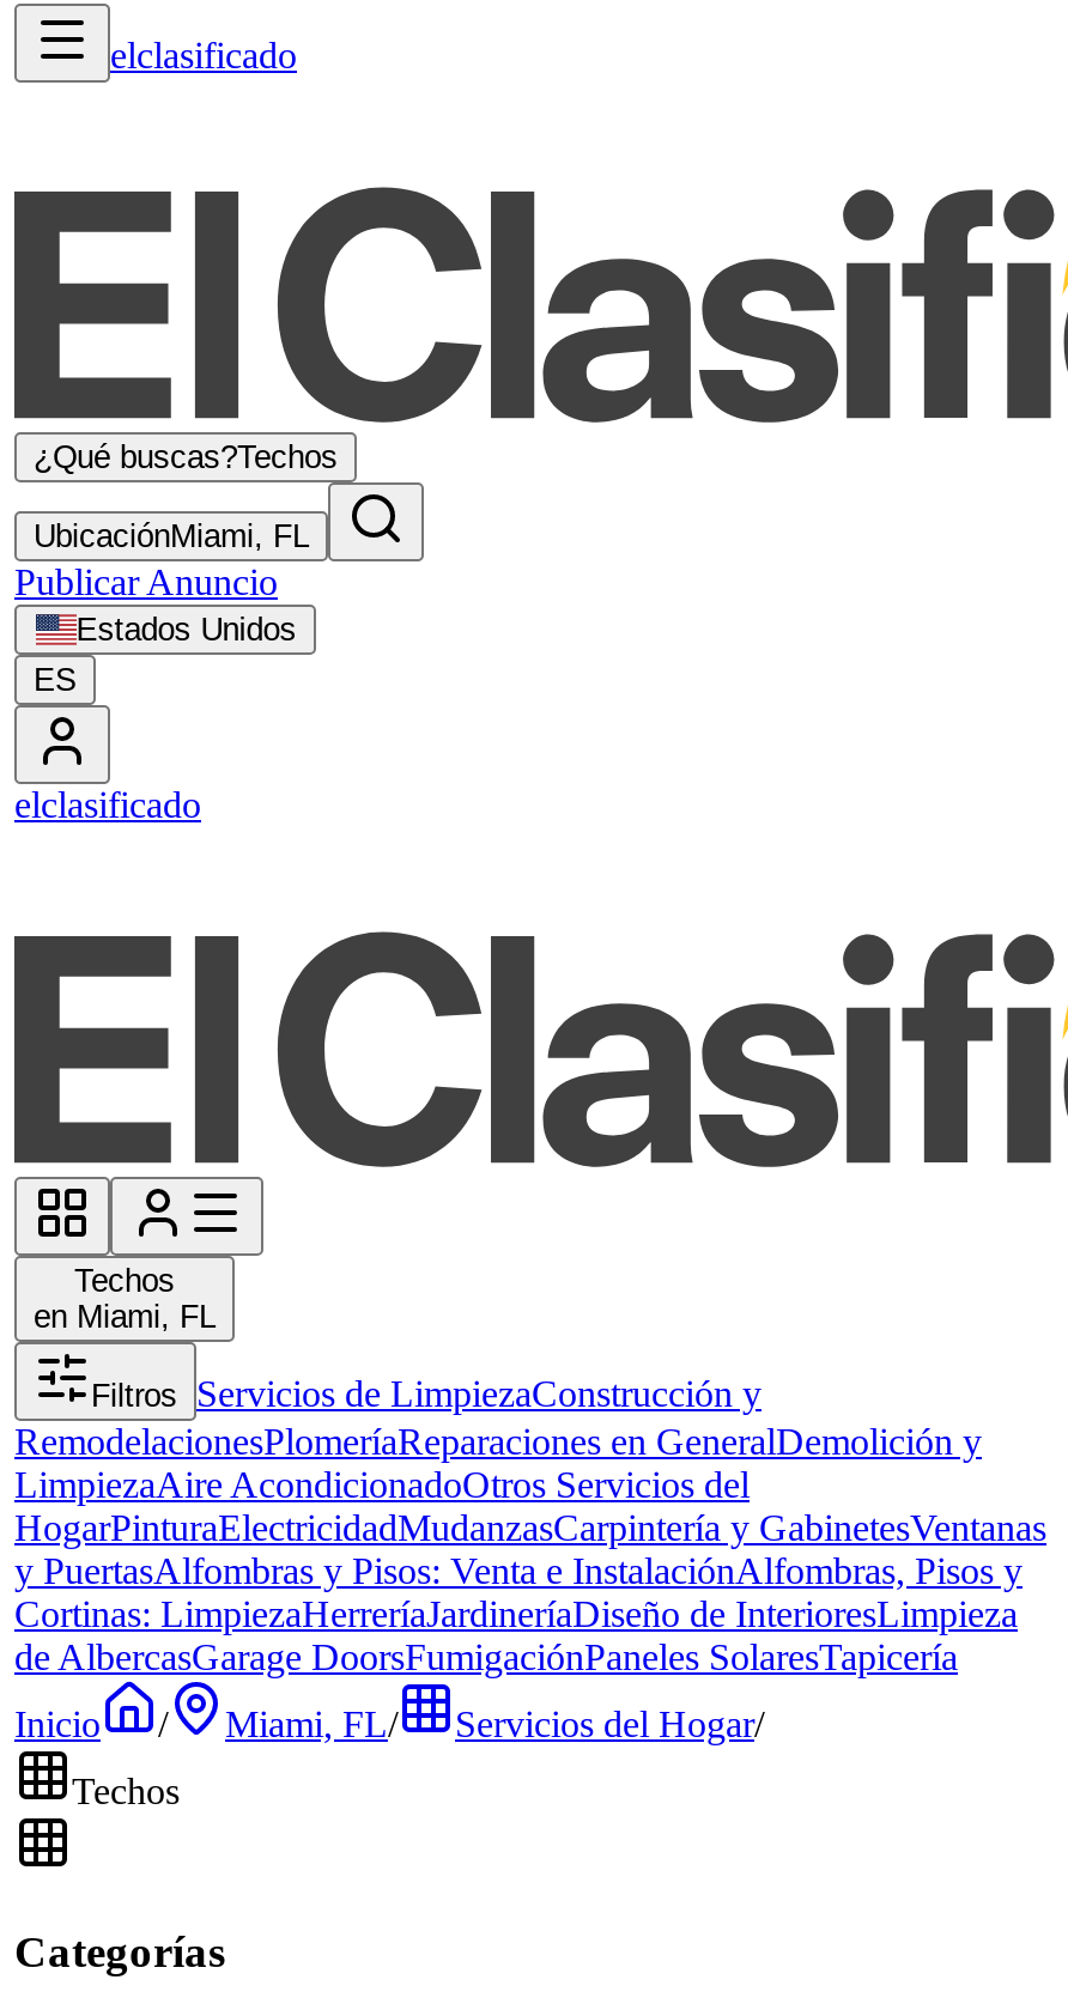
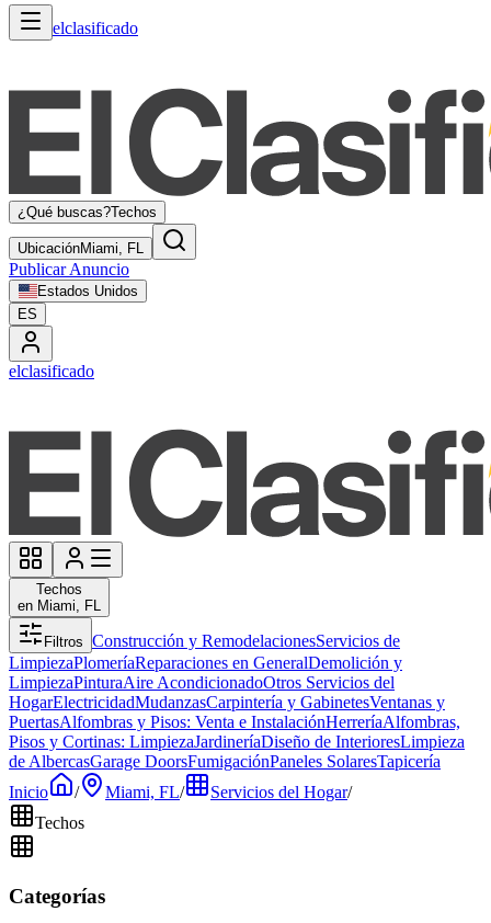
- Filtros Servicios de LimpiezaConstrucción y
- RemodelacionesPlomeríaReparaciones en GeneralDemolición y
- LimpiezaAire AcondicionadoOtros Servicios del
- HogarPinturaElectricidadMudanzasCarpintería y GabinetesVentanas
- y PuertasAlfombras y Pisos: Venta e InstalaciónAlfombras, Pisos y
- Cortinas: LimpiezaHerreríaJardineríaDiseño de InterioresLimpieza
+ Filtros Construcción y RemodelacionesServicios de
+ LimpiezaPlomeríaReparaciones en GeneralDemolición y
+ LimpiezaPinturaAire AcondicionadoOtros Servicios del
+ HogarElectricidadMudanzasCarpintería y GabinetesVentanas y
+ PuertasAlfombras y Pisos: Venta e InstalaciónHerreríaAlfombras,
+ Pisos y Cortinas: LimpiezaJardineríaDiseño de InterioresLimpieza
